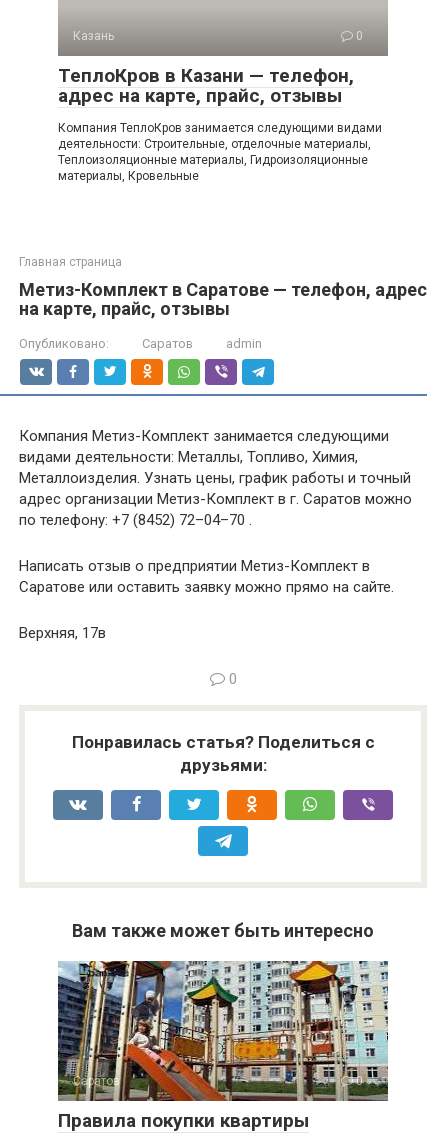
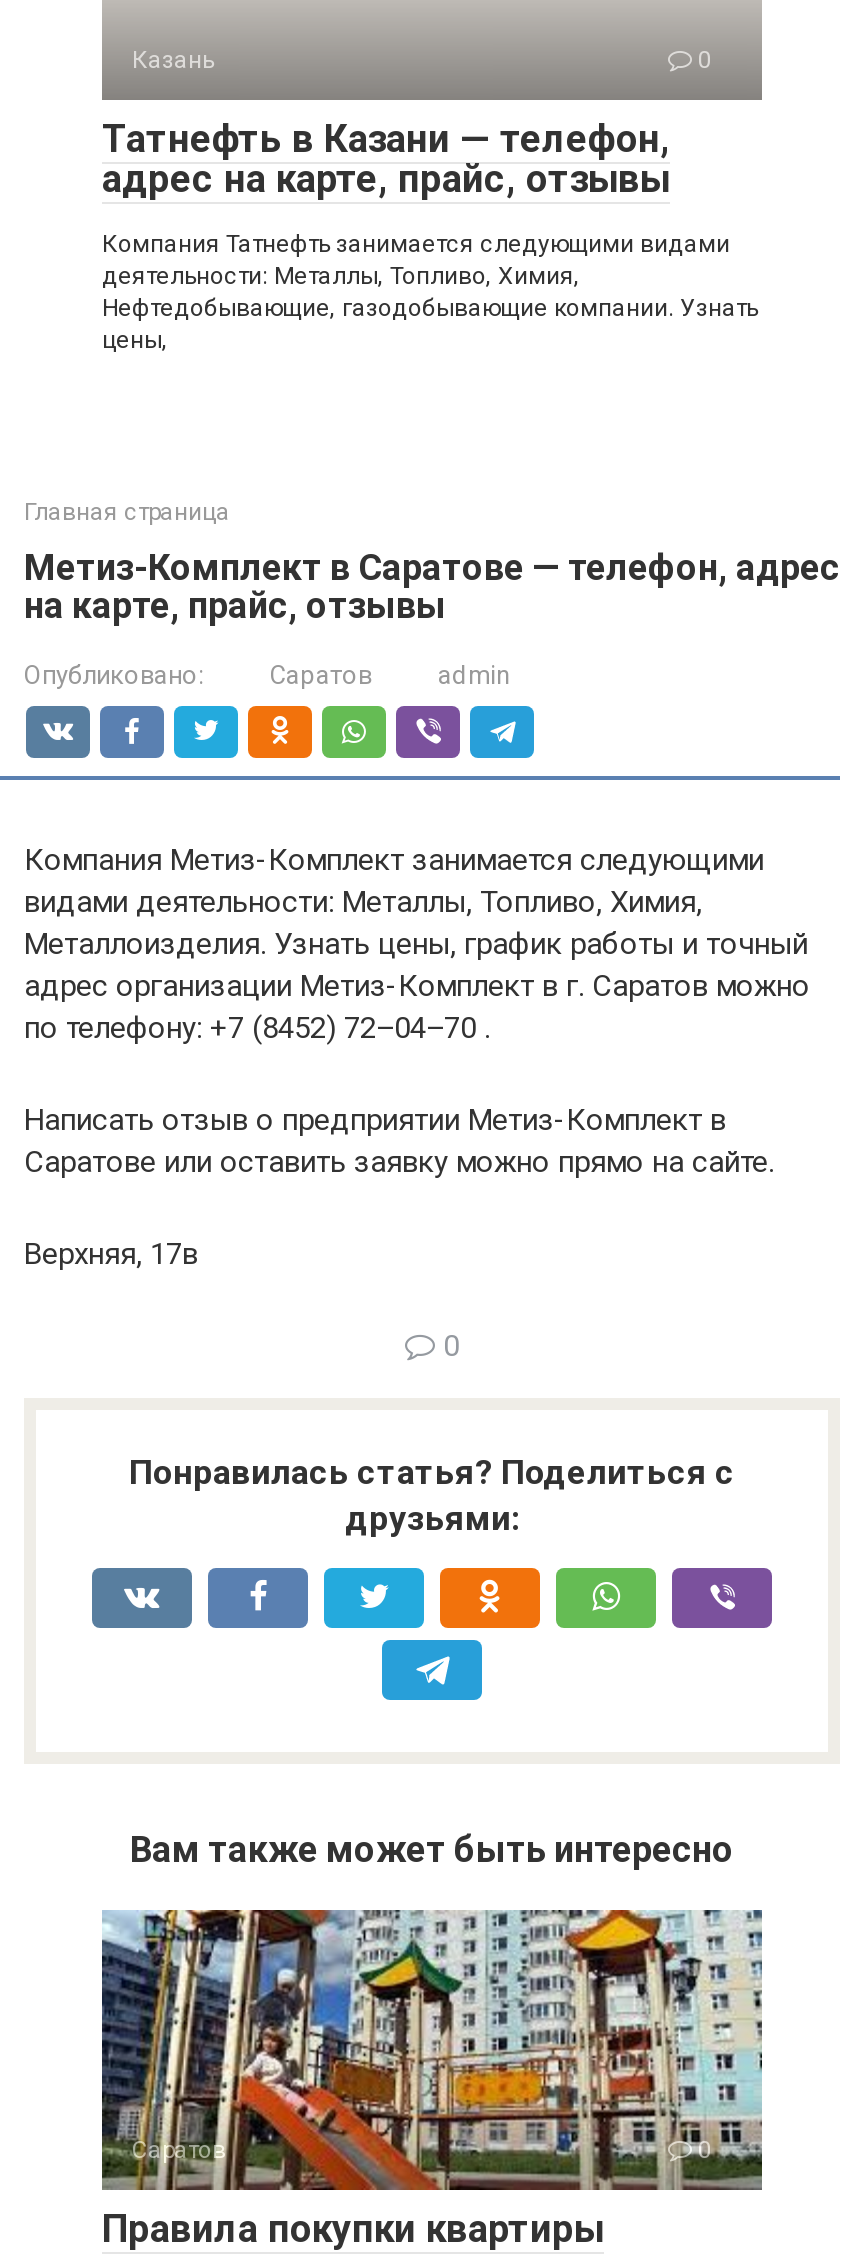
- ТеплоКров в Казани — телефон,
+ Татнефть в Казани — телефон,

- Компания ТеплоКров занимается следующими видами
- деятельности: Строительные, отделочные материалы,
- Теплоизоляционные материалы, Гидроизоляционные
- материалы, Кровельные
+ Компания Татнефть занимается следующими видами
+ деятельности: Металлы, Топливо, Химия,
+ Нефтедобывающие, газодобывающие компании. Узнать
+ цены,
